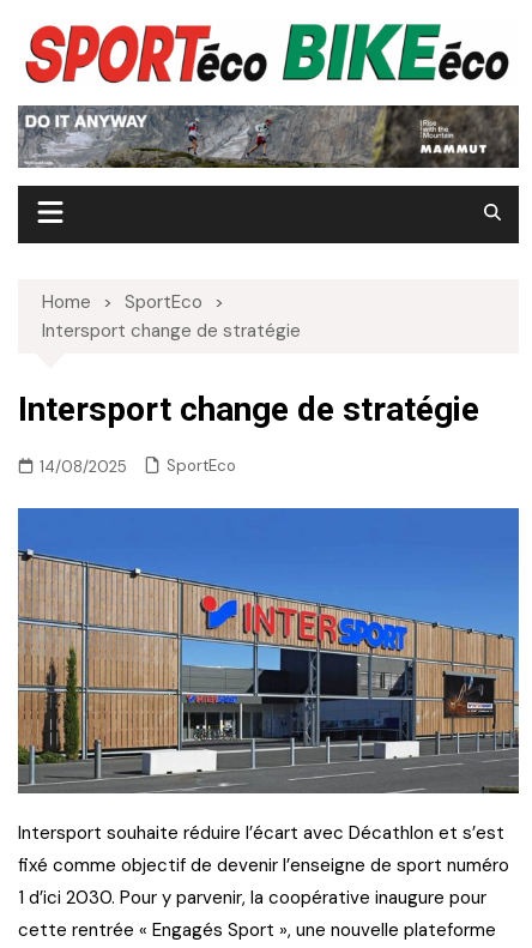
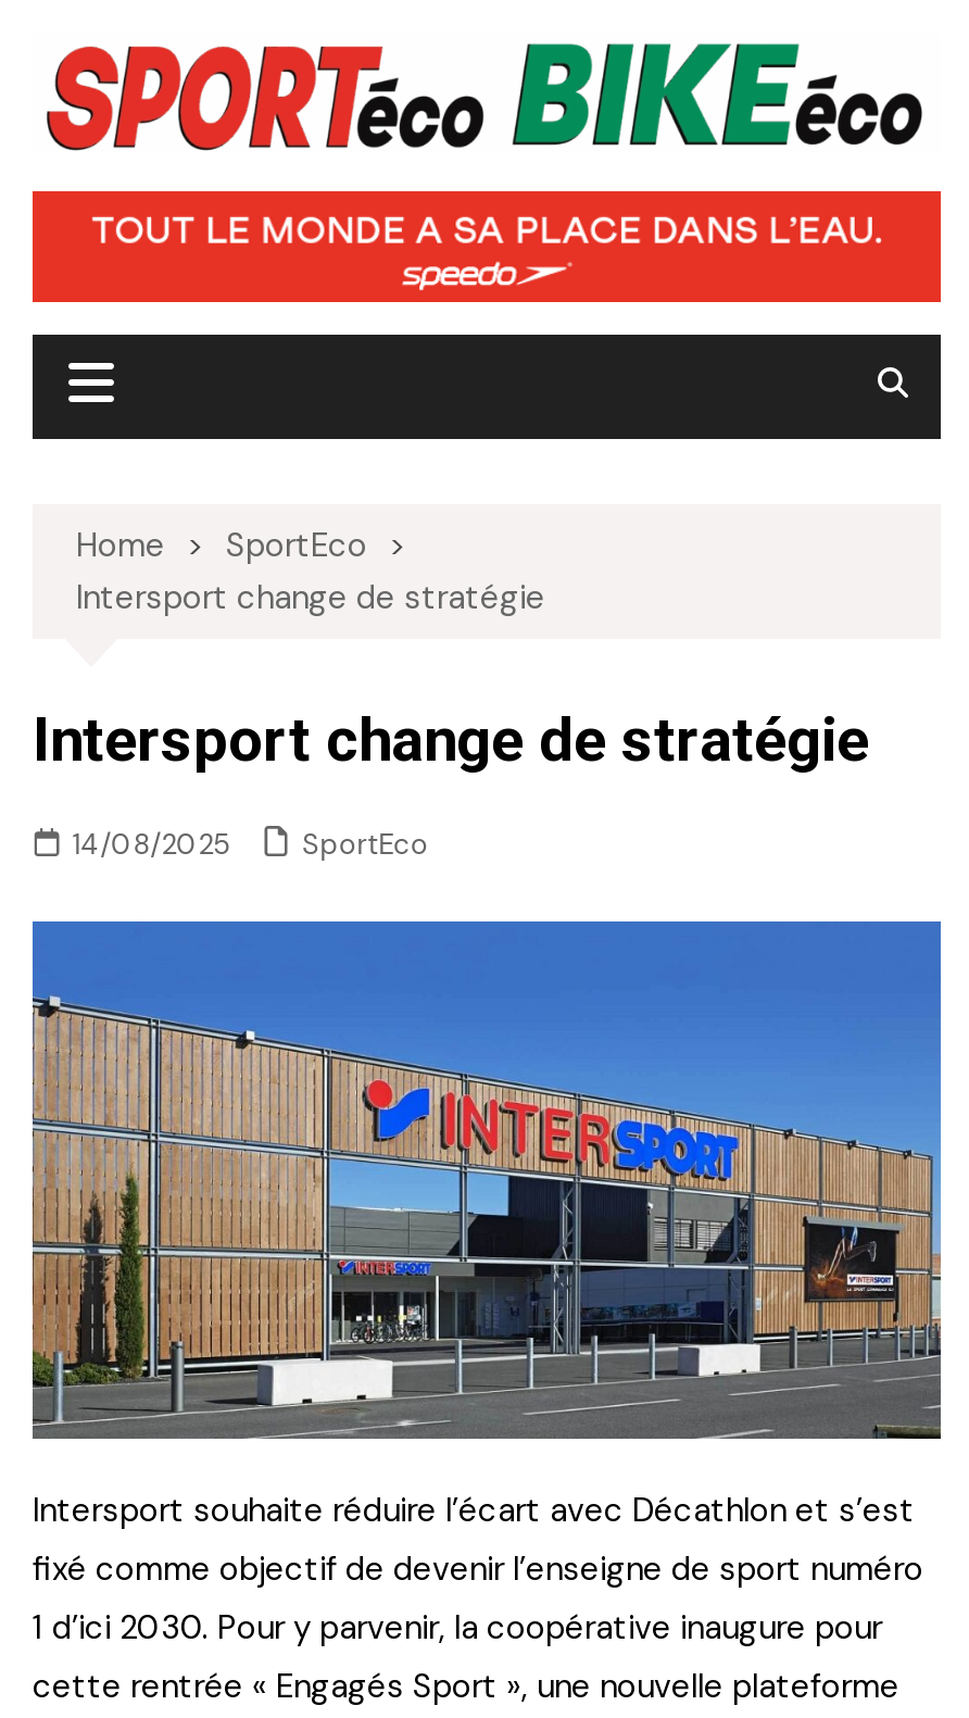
- [image]
+ [image]
